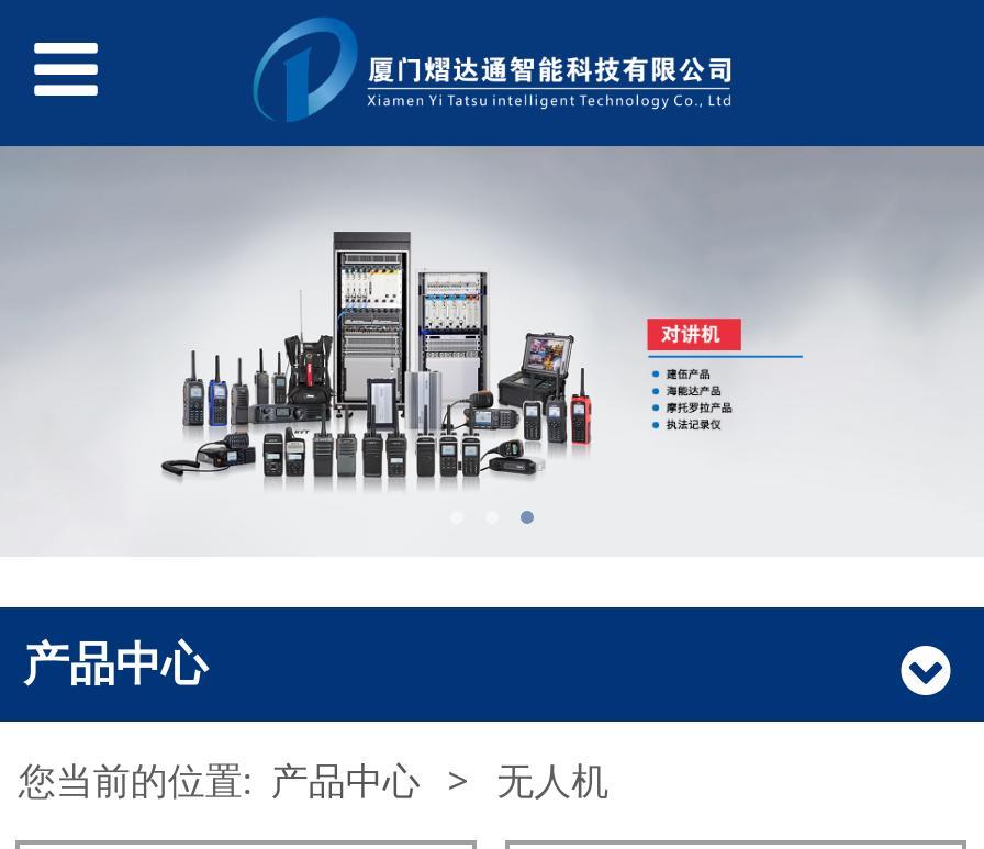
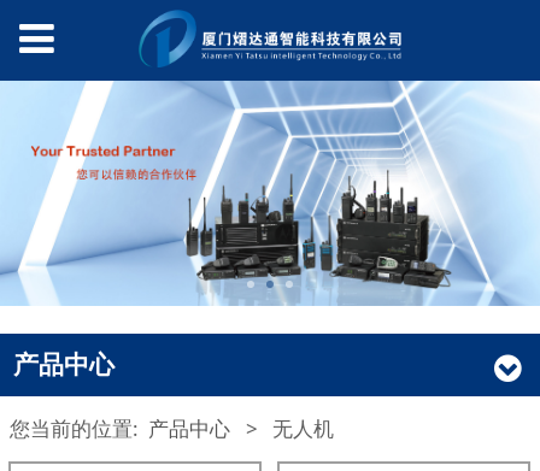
- [image]
+ [image]
